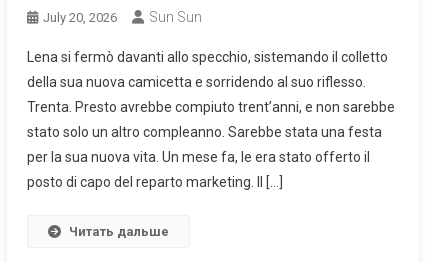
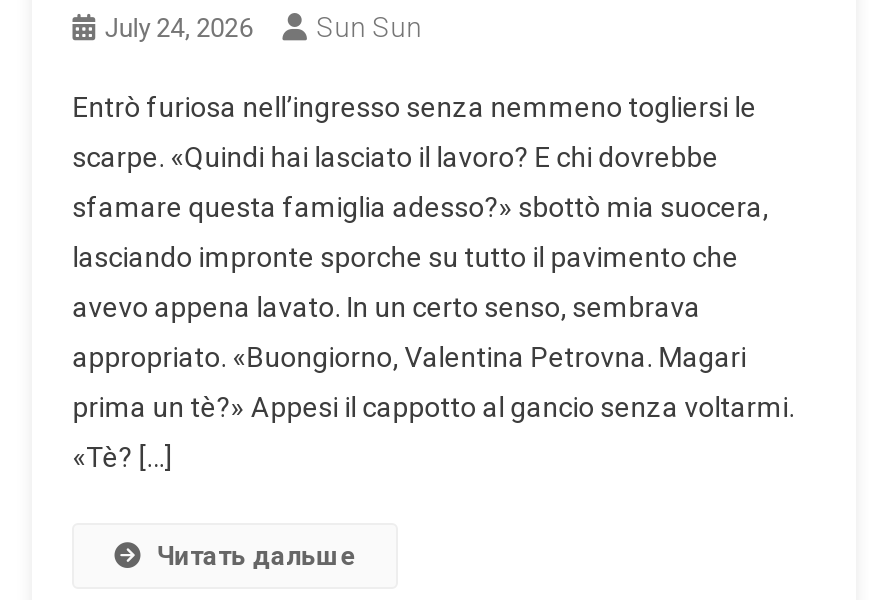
- July 20, 2026
+ July 24, 2026

- Lena si fermò davanti allo specchio, sistemando il colletto
- della sua nuova camicetta e sorridendo al suo riflesso.
- Trenta. Presto avrebbe compiuto trent’anni, e non sarebbe
- stato solo un altro compleanno. Sarebbe stata una festa
- per la sua nuova vita. Un mese fa, le era stato offerto il
- posto di capo del reparto marketing. Il […]
+ Entrò furiosa nell’ingresso senza nemmeno togliersi le
+ scarpe. «Quindi hai lasciato il lavoro? E chi dovrebbe
+ sfamare questa famiglia adesso?» sbottò mia suocera,
+ lasciando impronte sporche su tutto il pavimento che
+ avevo appena lavato. In un certo senso, sembrava
+ appropriato. «Buongiorno, Valentina Petrovna. Magari
+ prima un tè?» Appesi il cappotto al gancio senza voltarmi.
+ «Tè? […]
